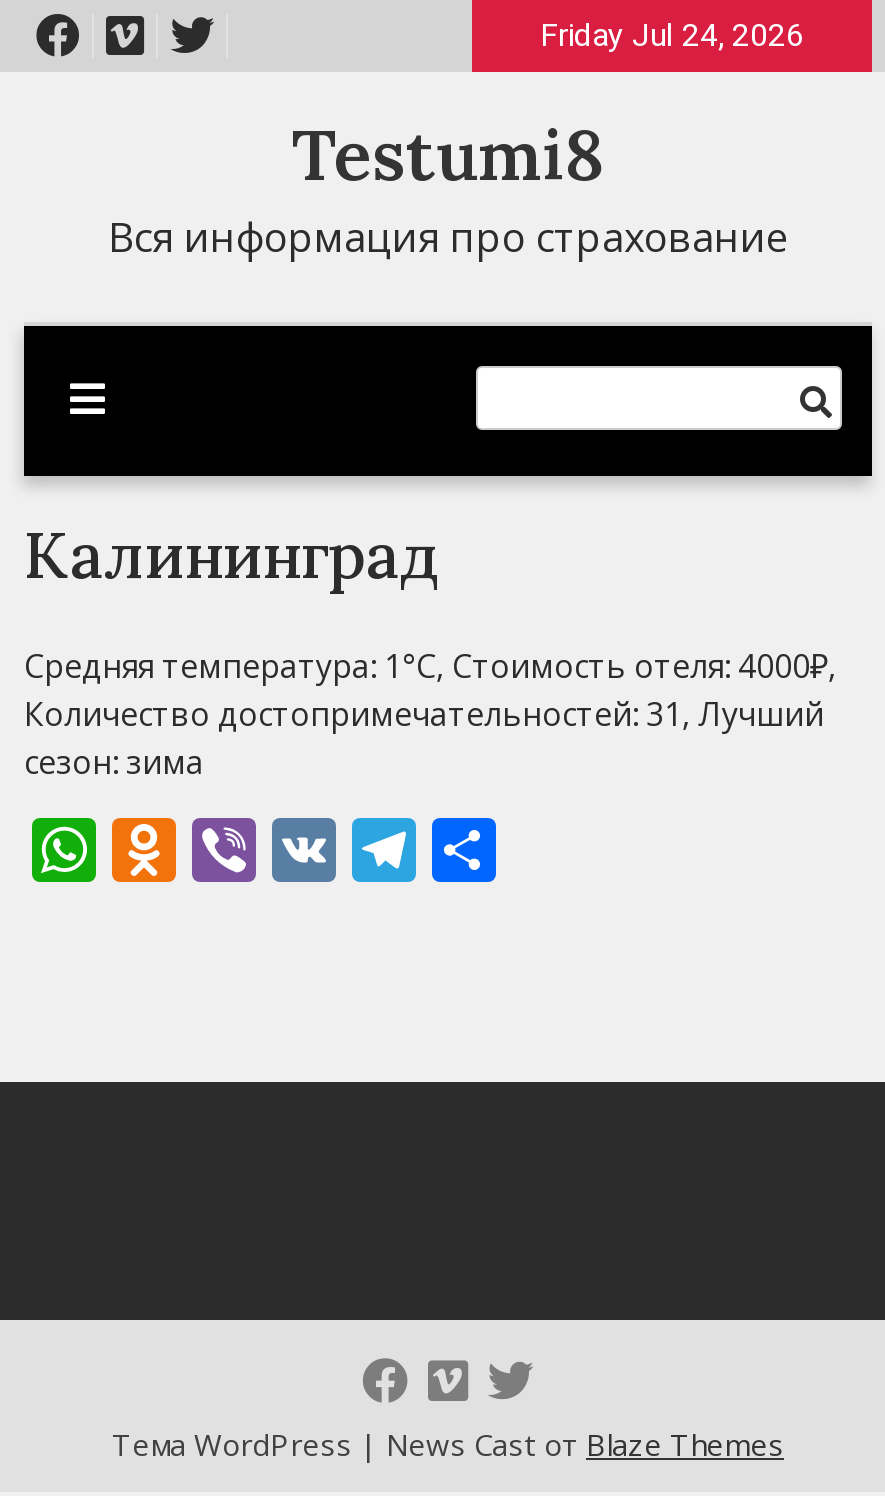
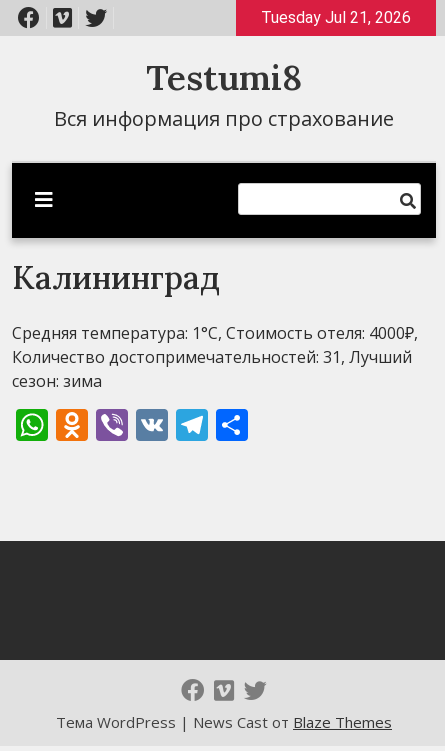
- Friday Jul 24, 2026
+ Tuesday Jul 21, 2026
